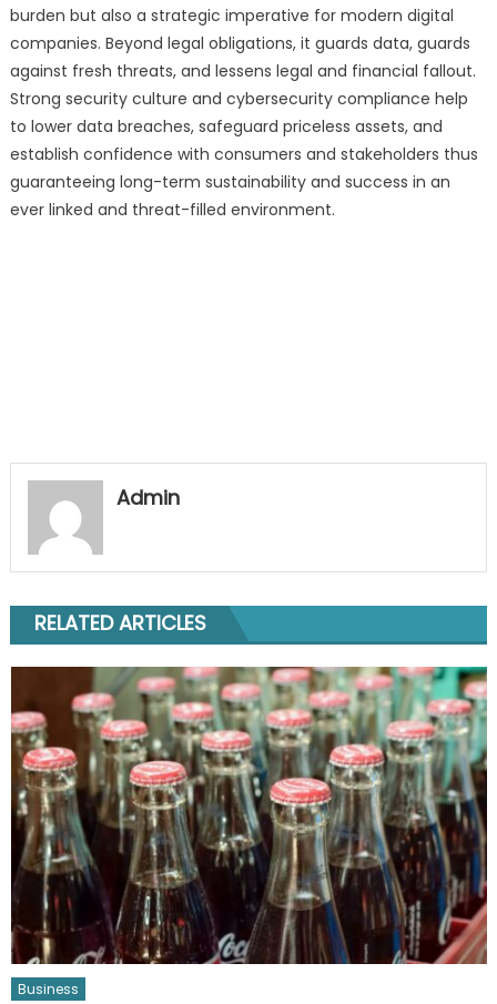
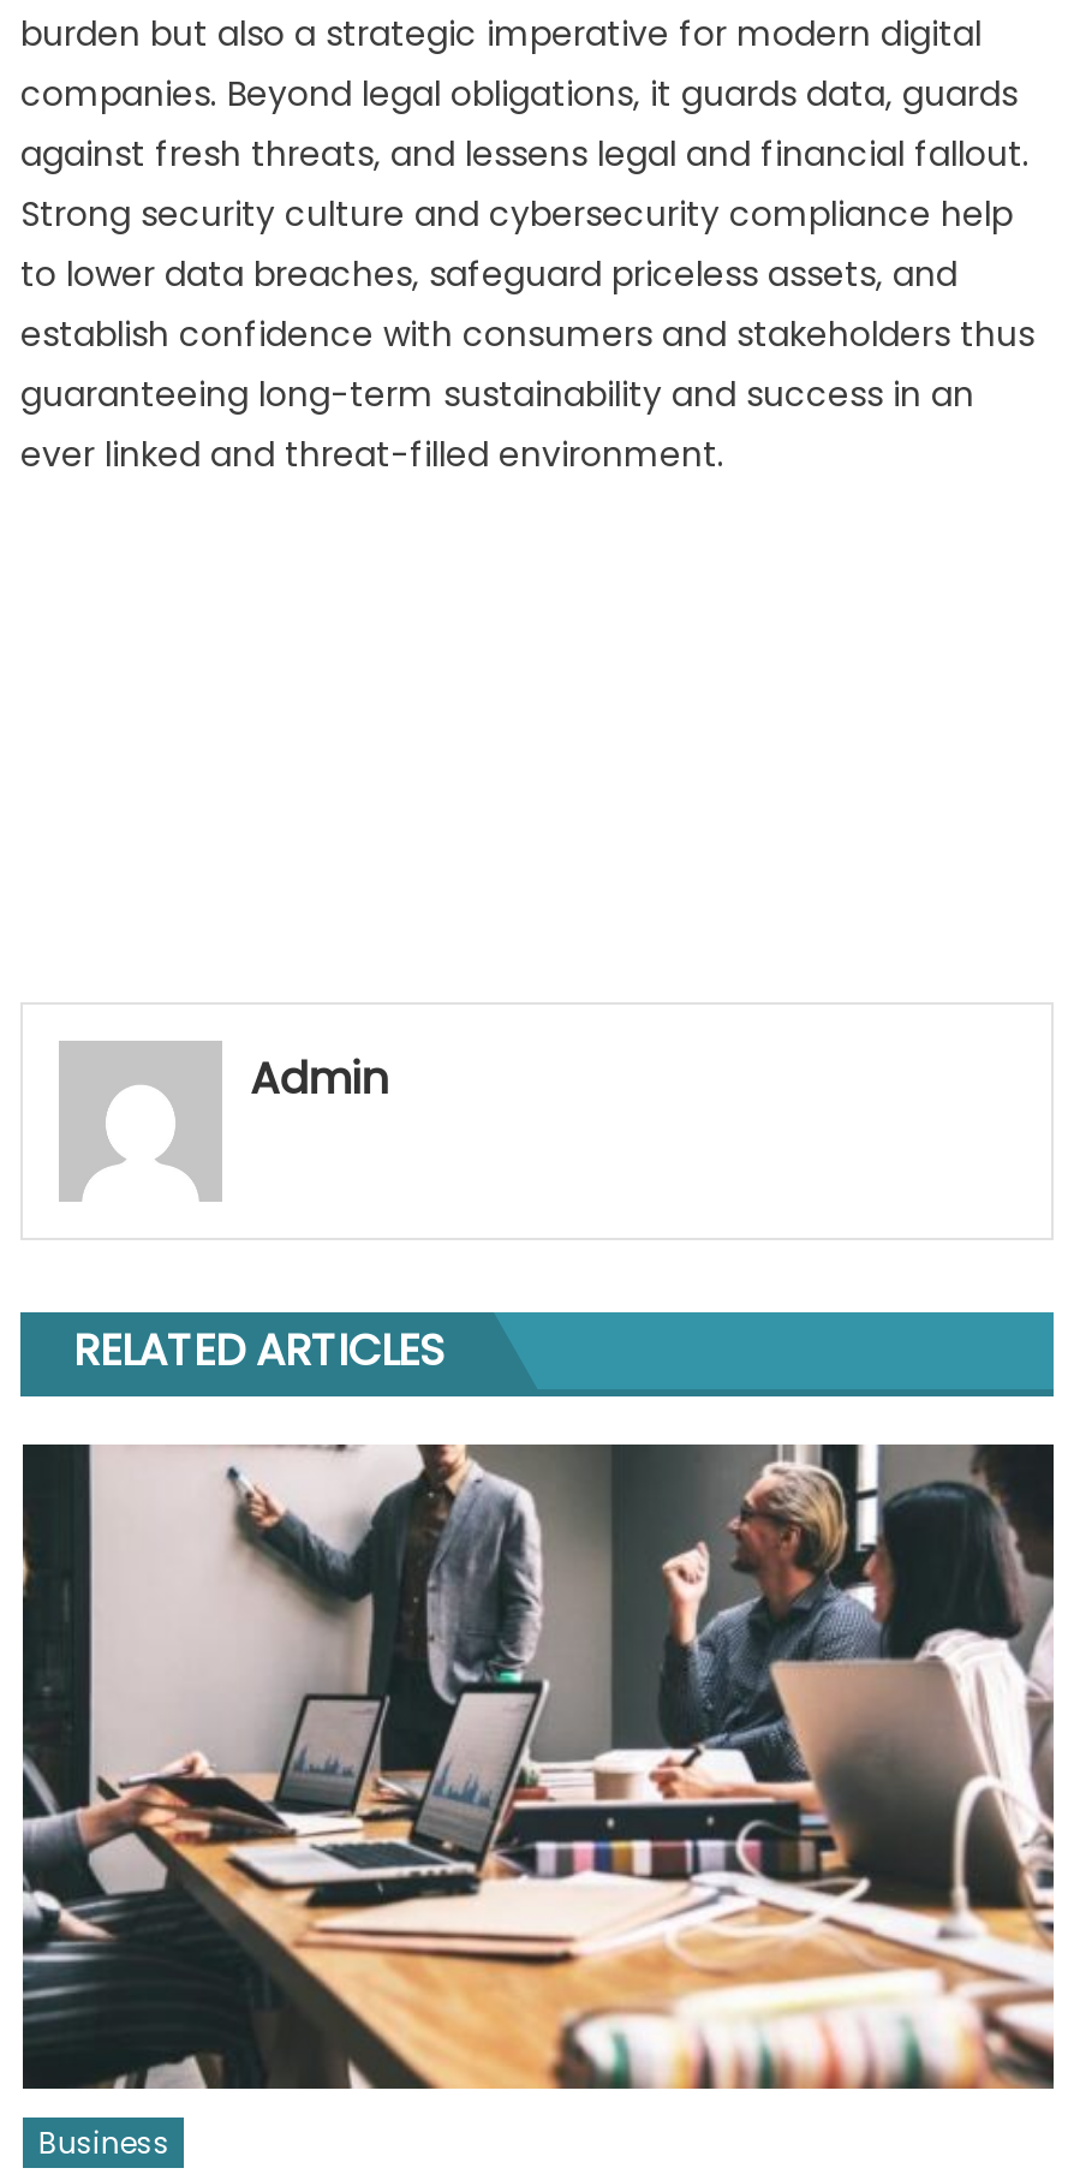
- [image]
+ [image]
